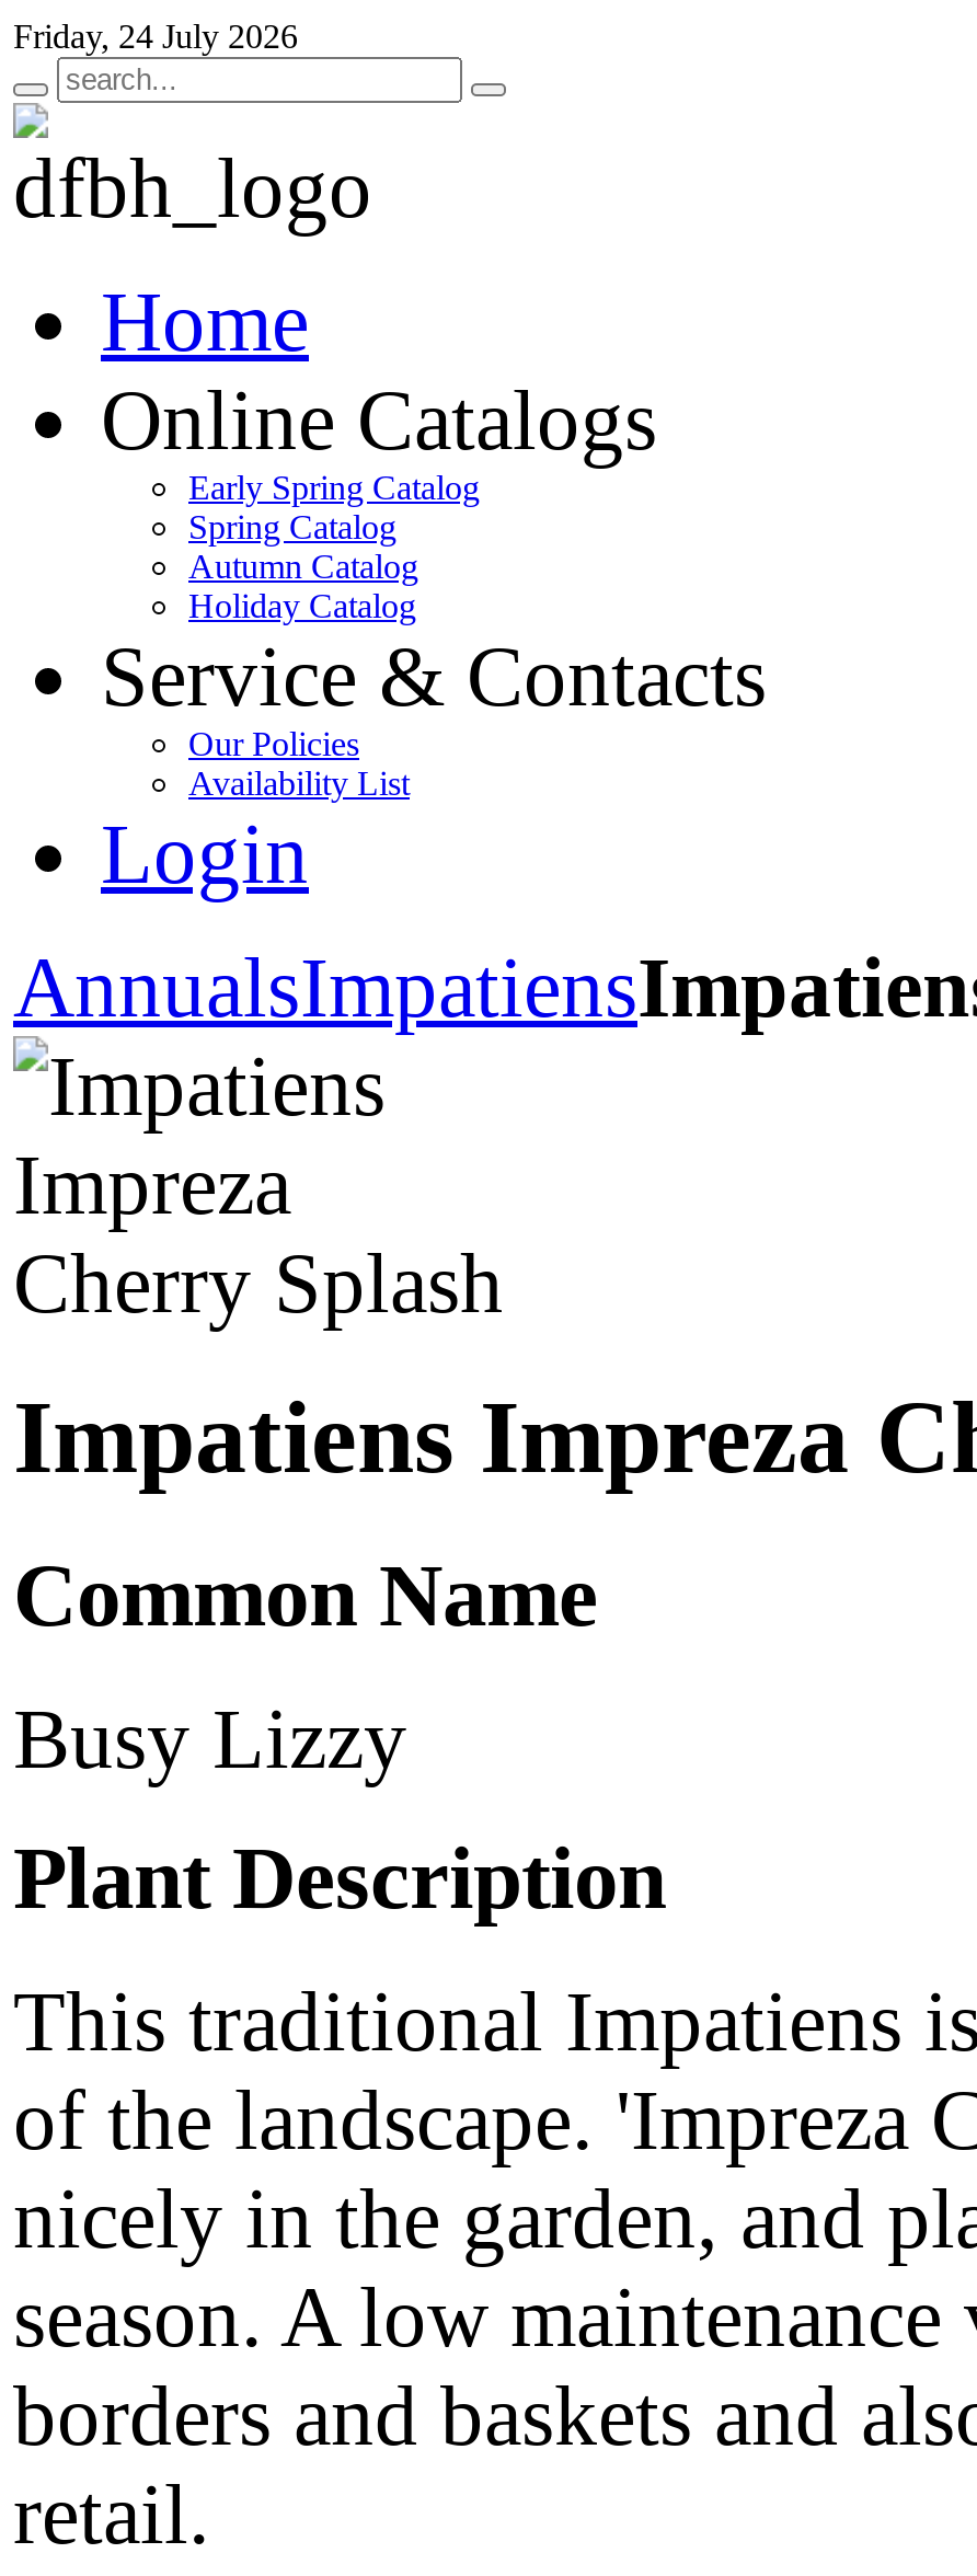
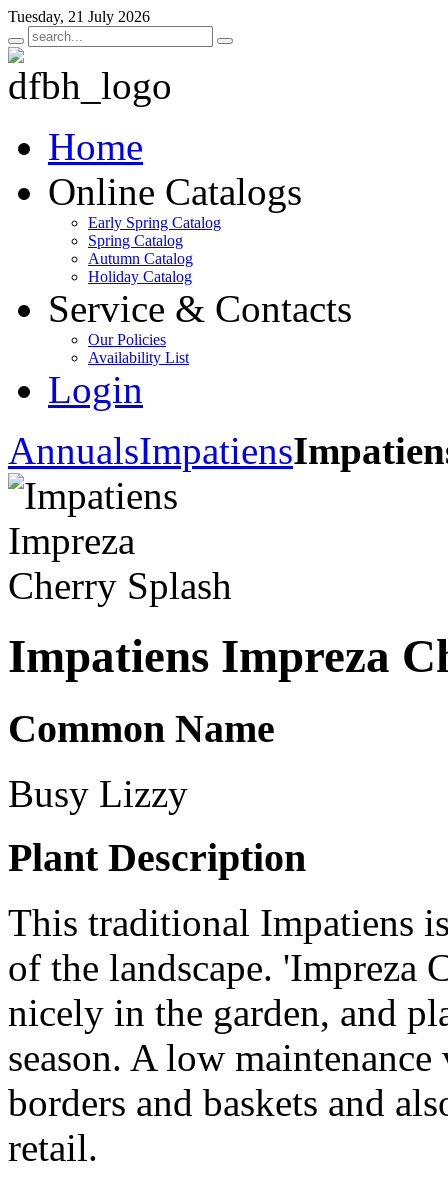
- Friday, 24 July 2026
+ Tuesday, 21 July 2026
